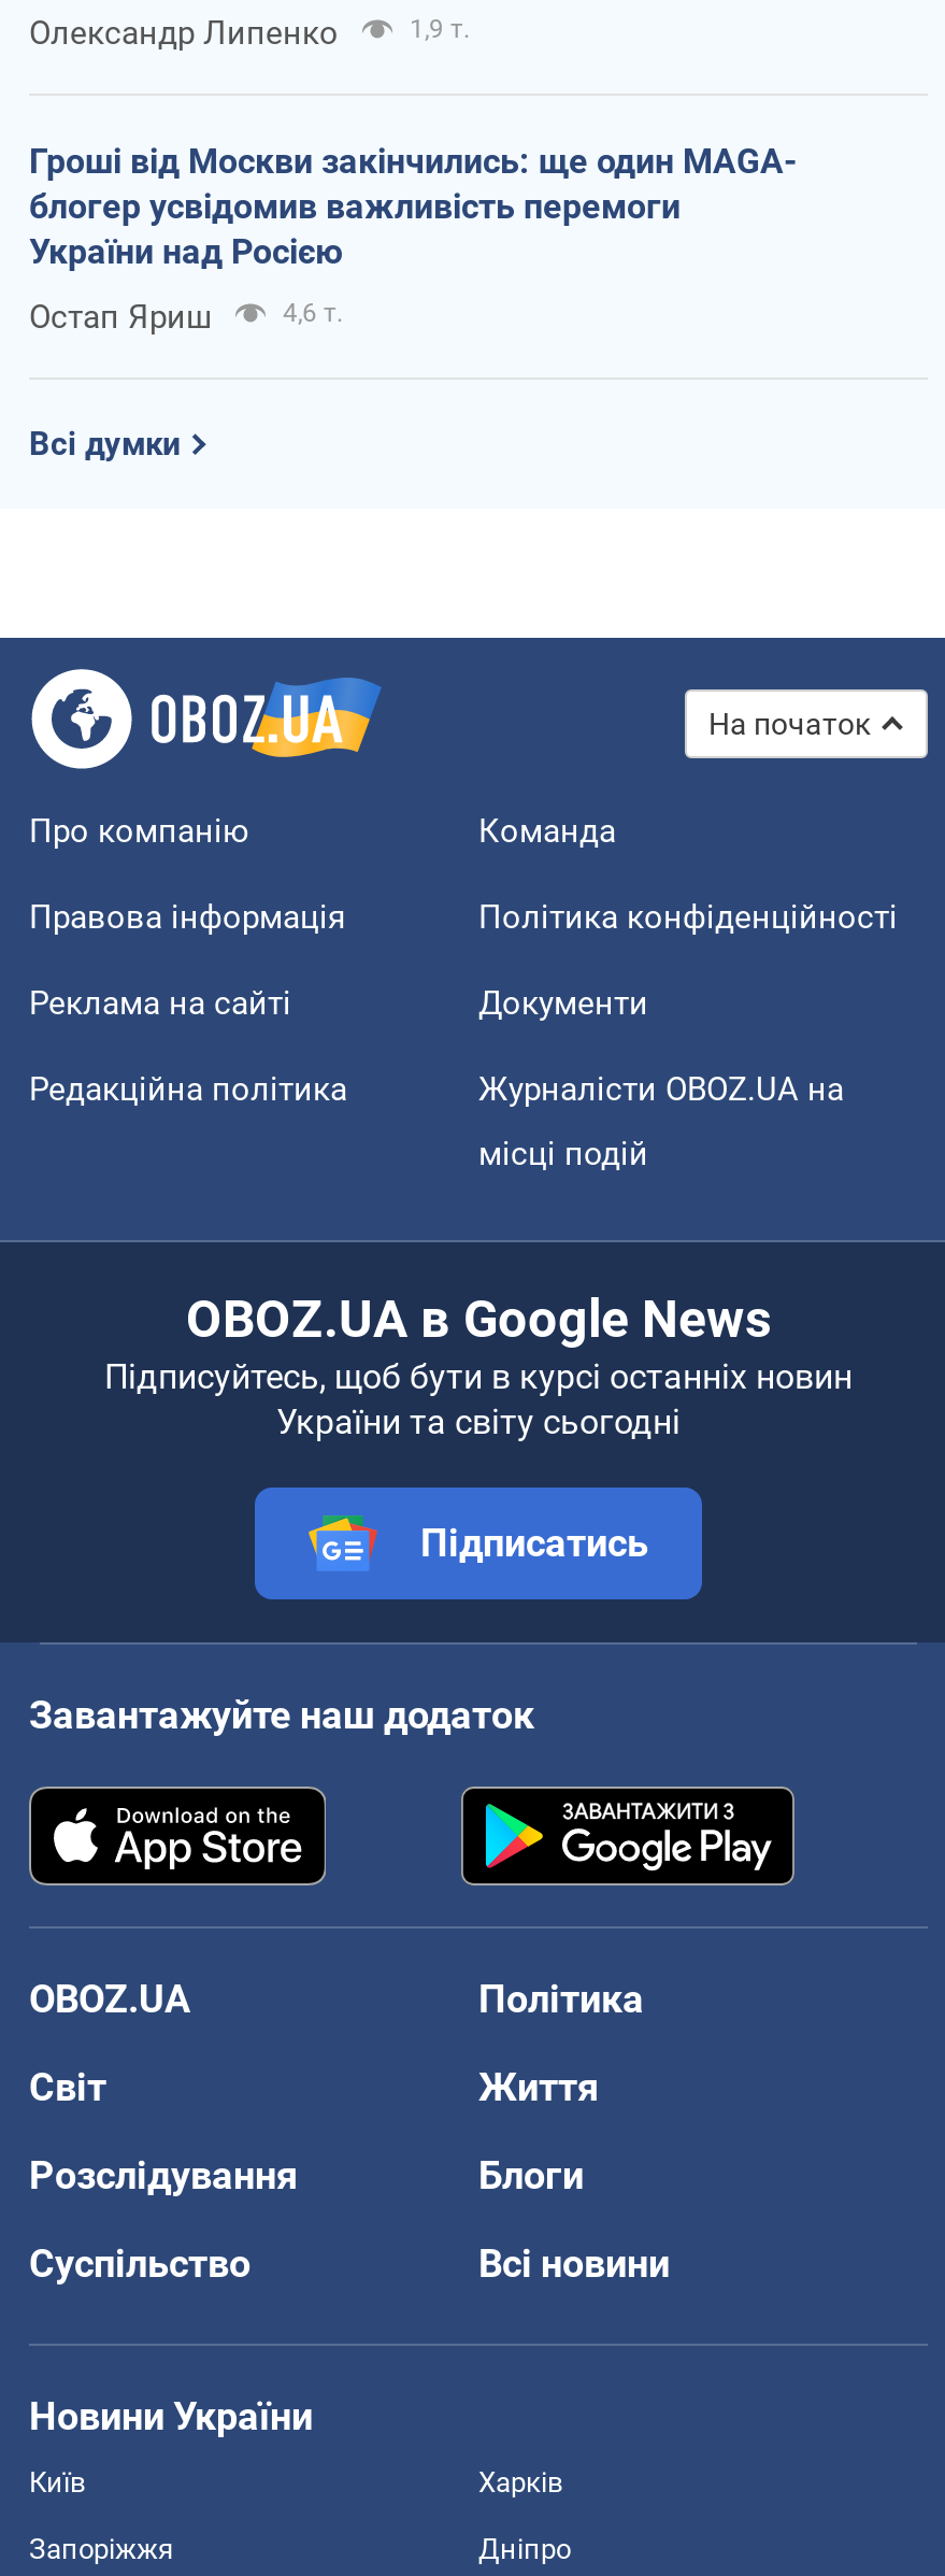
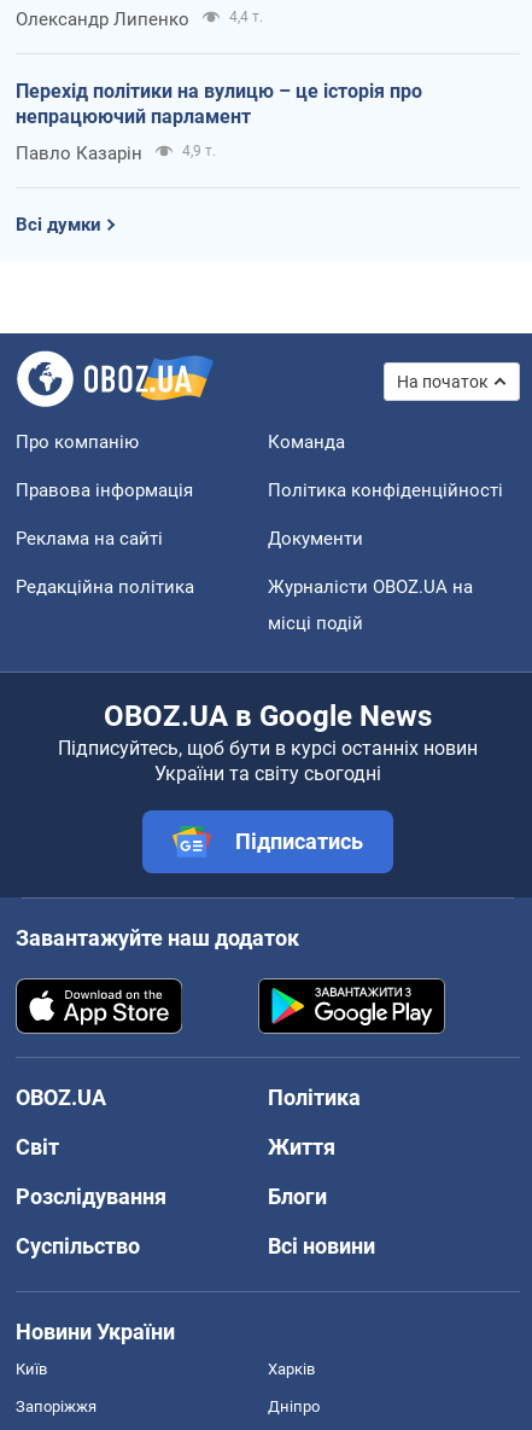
- 1,9 т.
+ 4,4 т.

- Гроші від Москви закінчились: ще один MAGA-
- блогер усвідомив важливість перемоги
- України над Росією
+ Перехід політики на вулицю – це історія про
+ непрацюючий парламент

- Остап Яриш
- 4,6 т.
+ Павло Казарін
+ 4,9 т.
